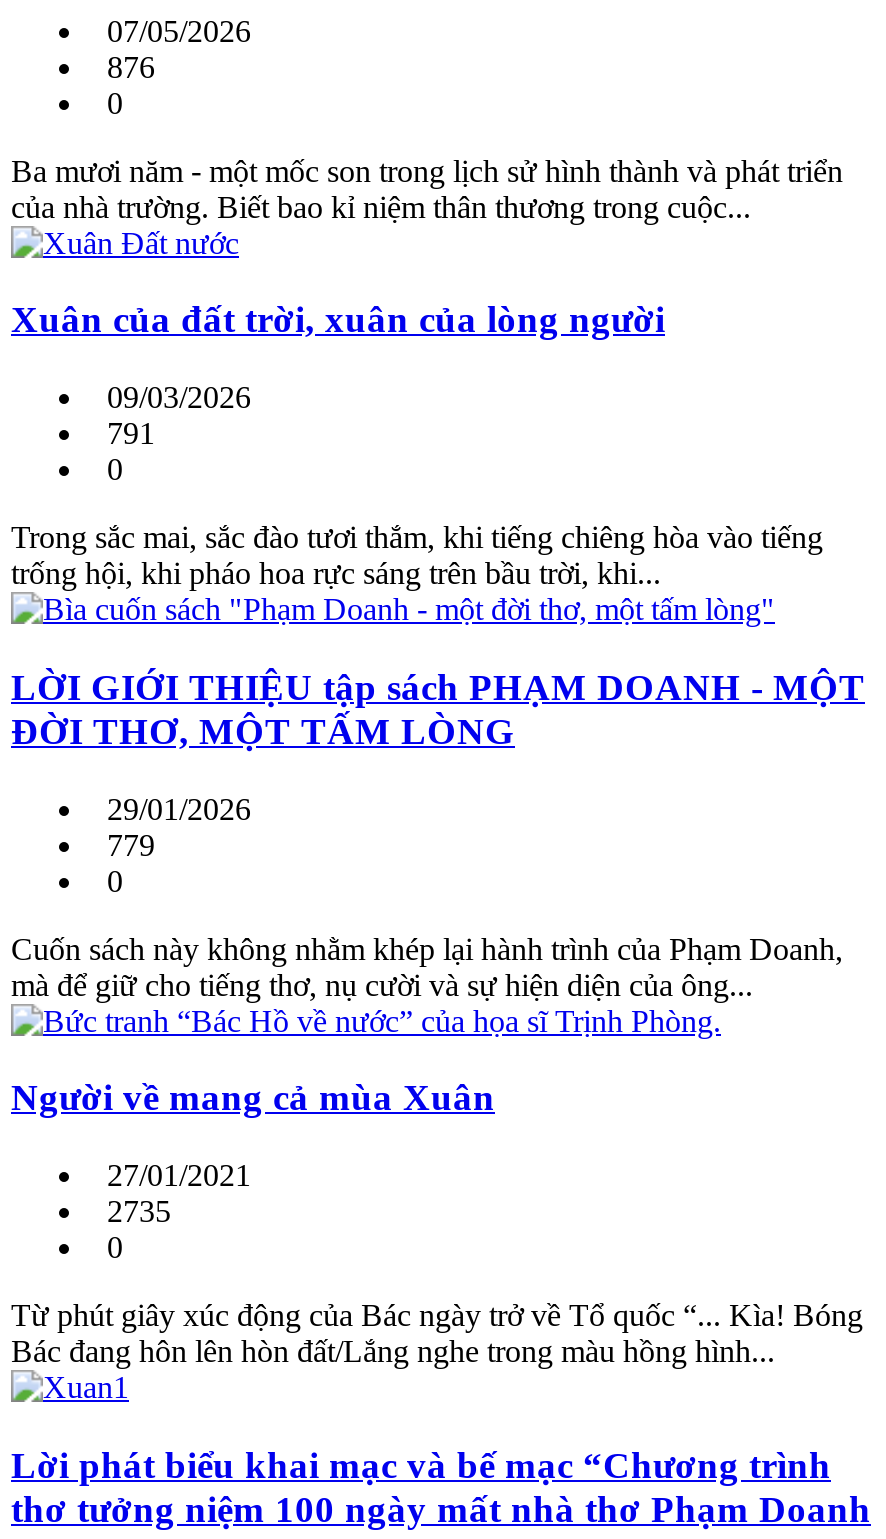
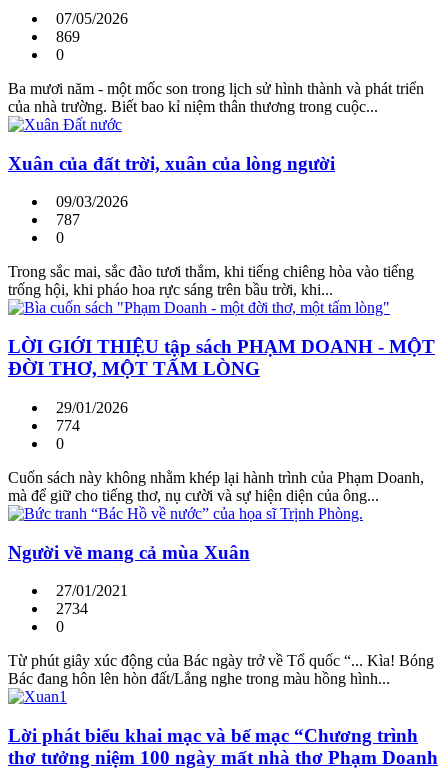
- 876
+ 869

- 791
+ 787

- 779
+ 774

- 2735
+ 2734
